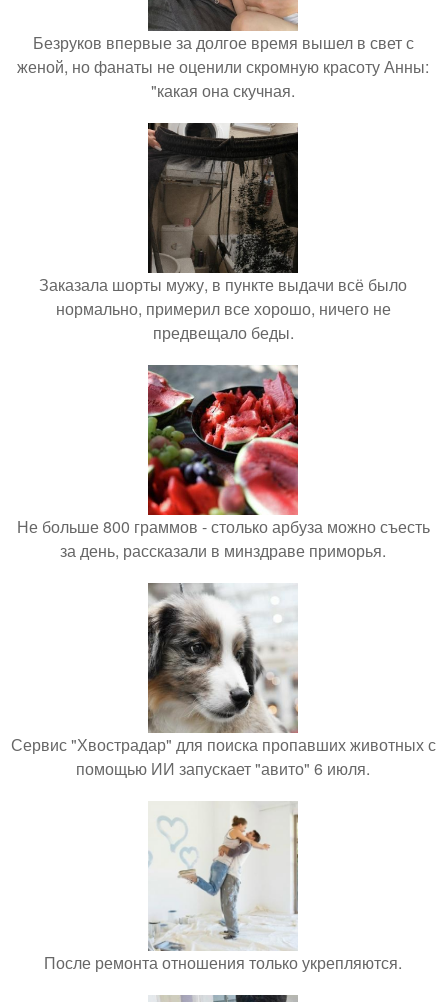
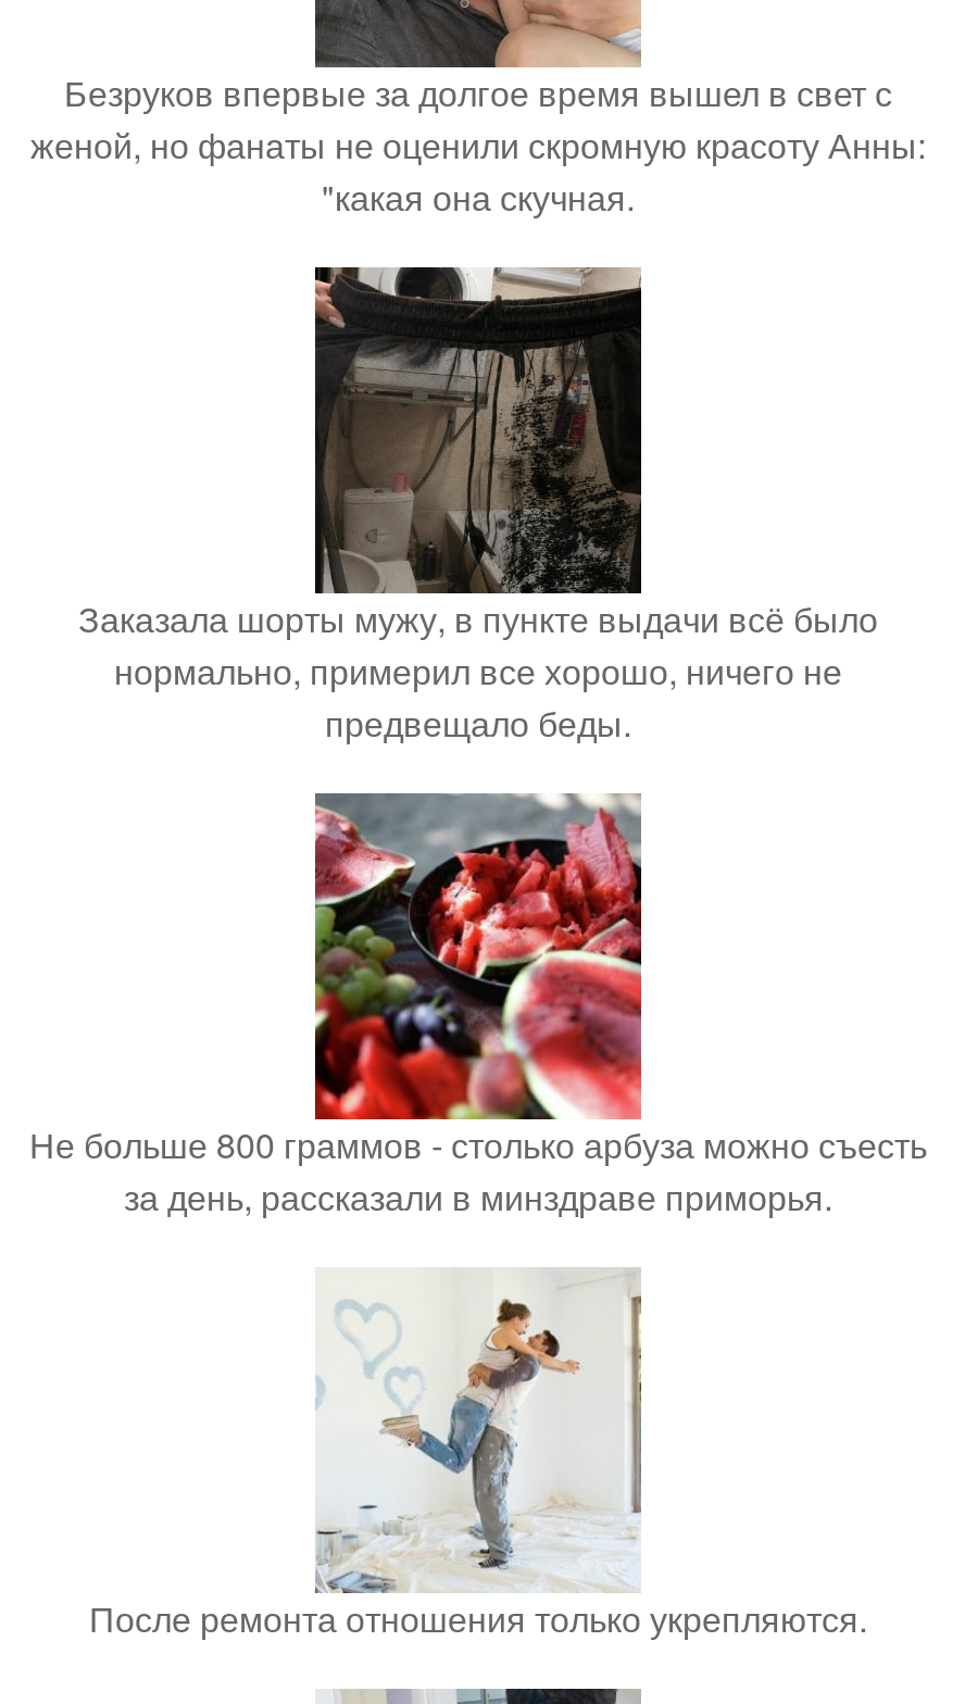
- [image]
- Сервис "Хвострадар" для поиска пропавших животных с
- помощью ИИ запускает "авито" 6 июля.
